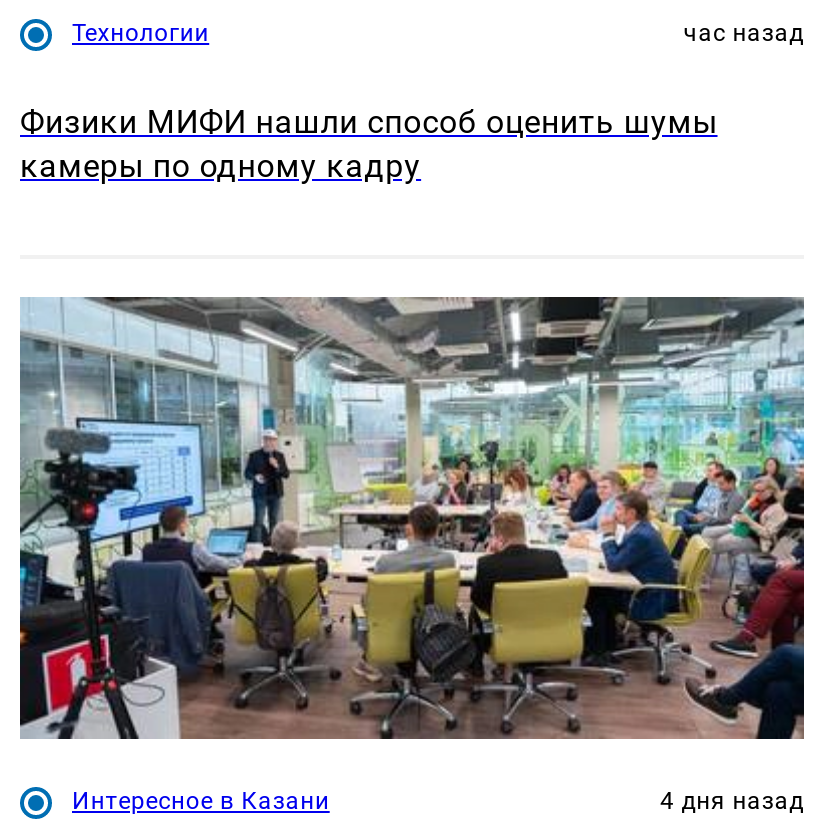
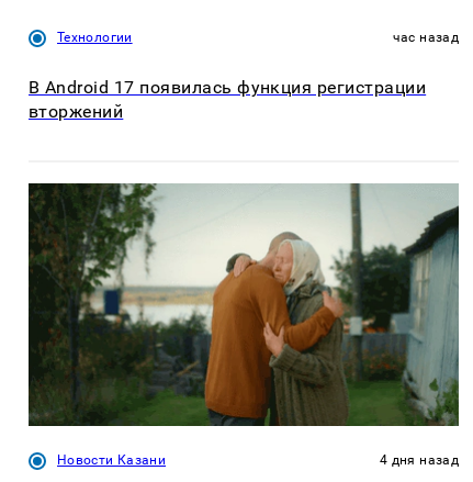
- Физики МИФИ нашли способ оценить шумы
- камеры по одному кадру
+ В Android 17 появилась функция регистрации
+ вторжений

- [image]
- Интересное в Казани
+ [image]
+ Новости Казани
